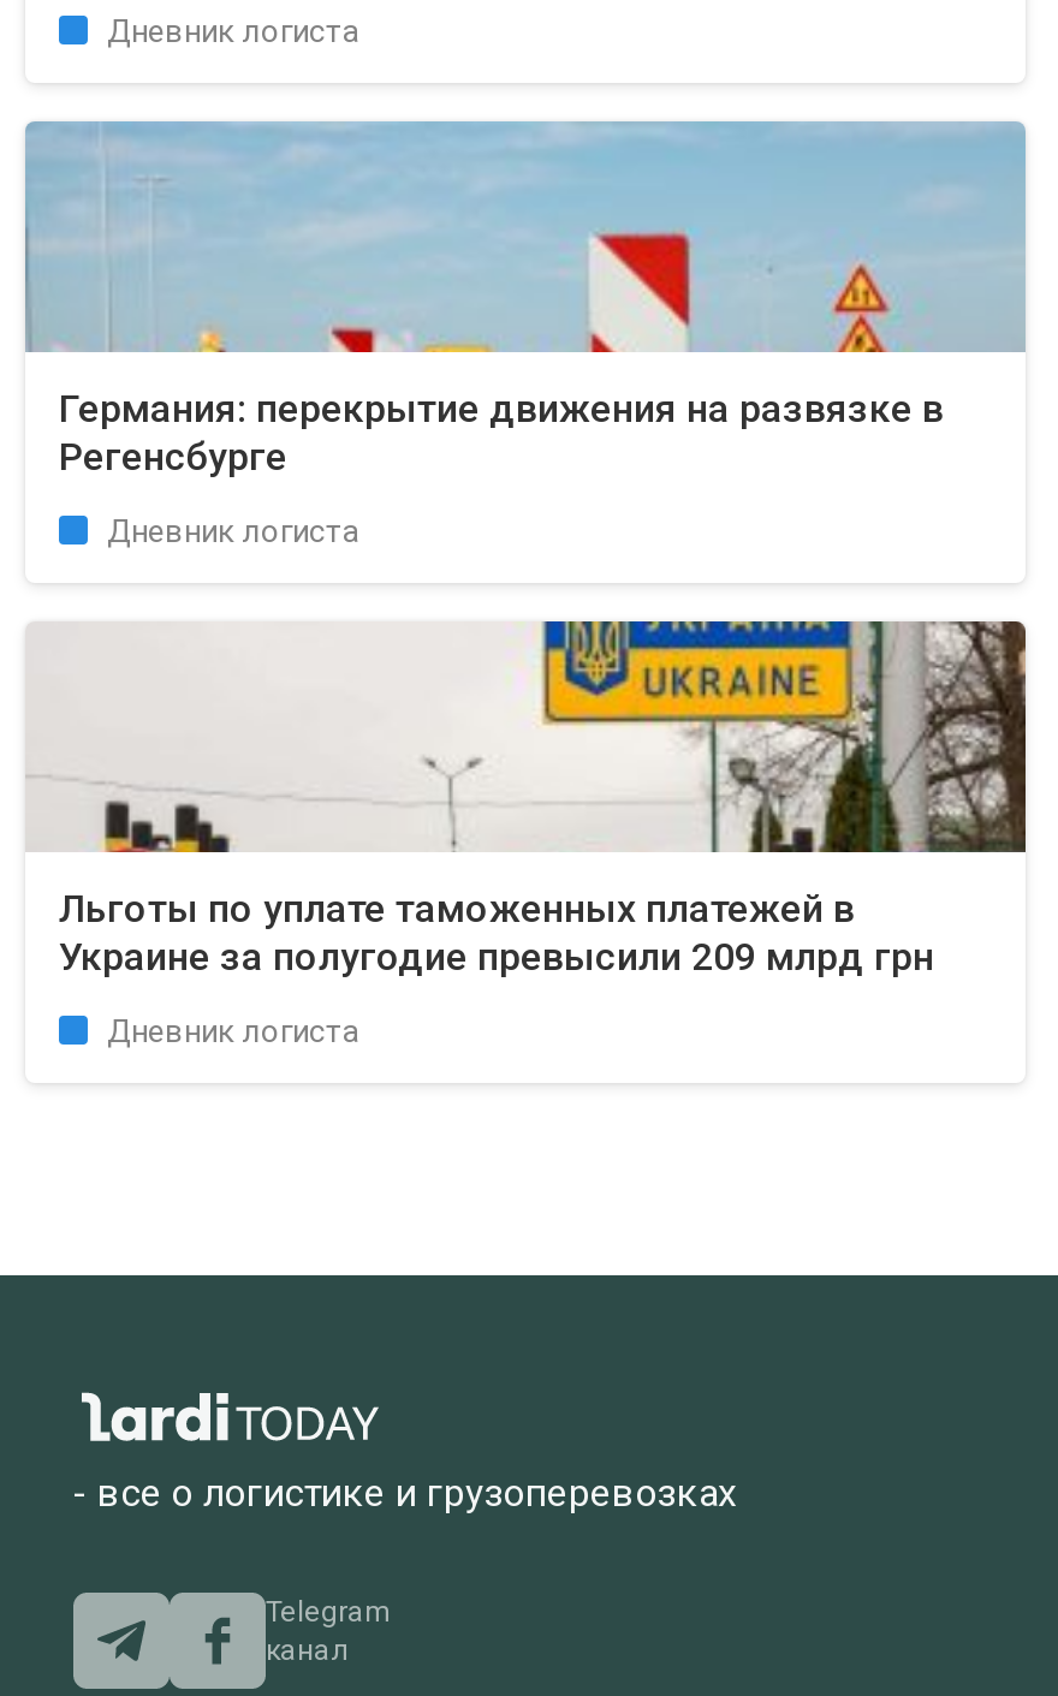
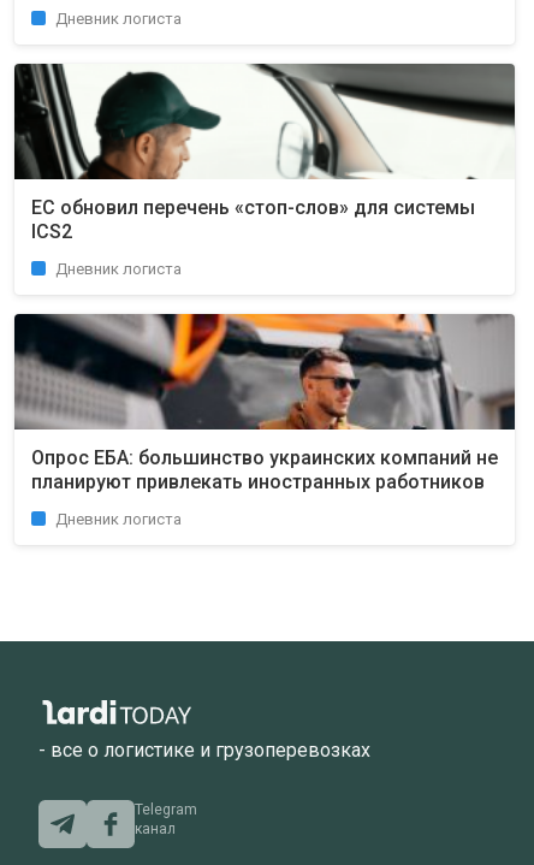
- [image]
- Германия: перекрытие движения на развязке в
- Регенсбурге
+ [image]
+ ЕС обновил перечень «стоп-слов» для системы
+ ICS2

- [image]
- Льготы по уплате таможенных платежей в
- Украине за полугодие превысили 209 млрд грн
+ [image]
+ Опрос EБA: большинство украинских компаний не
+ планируют привлекать иностранных работников
